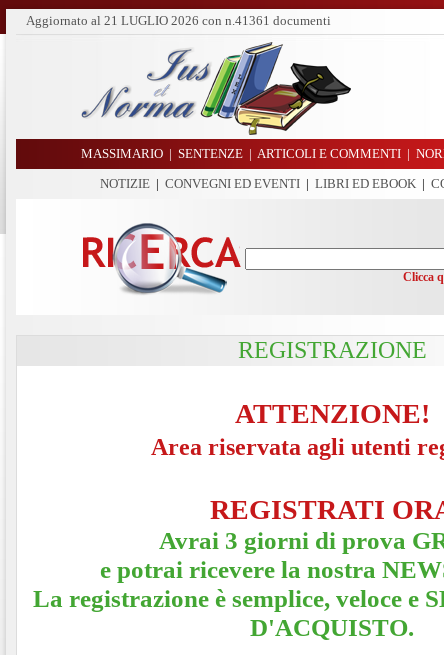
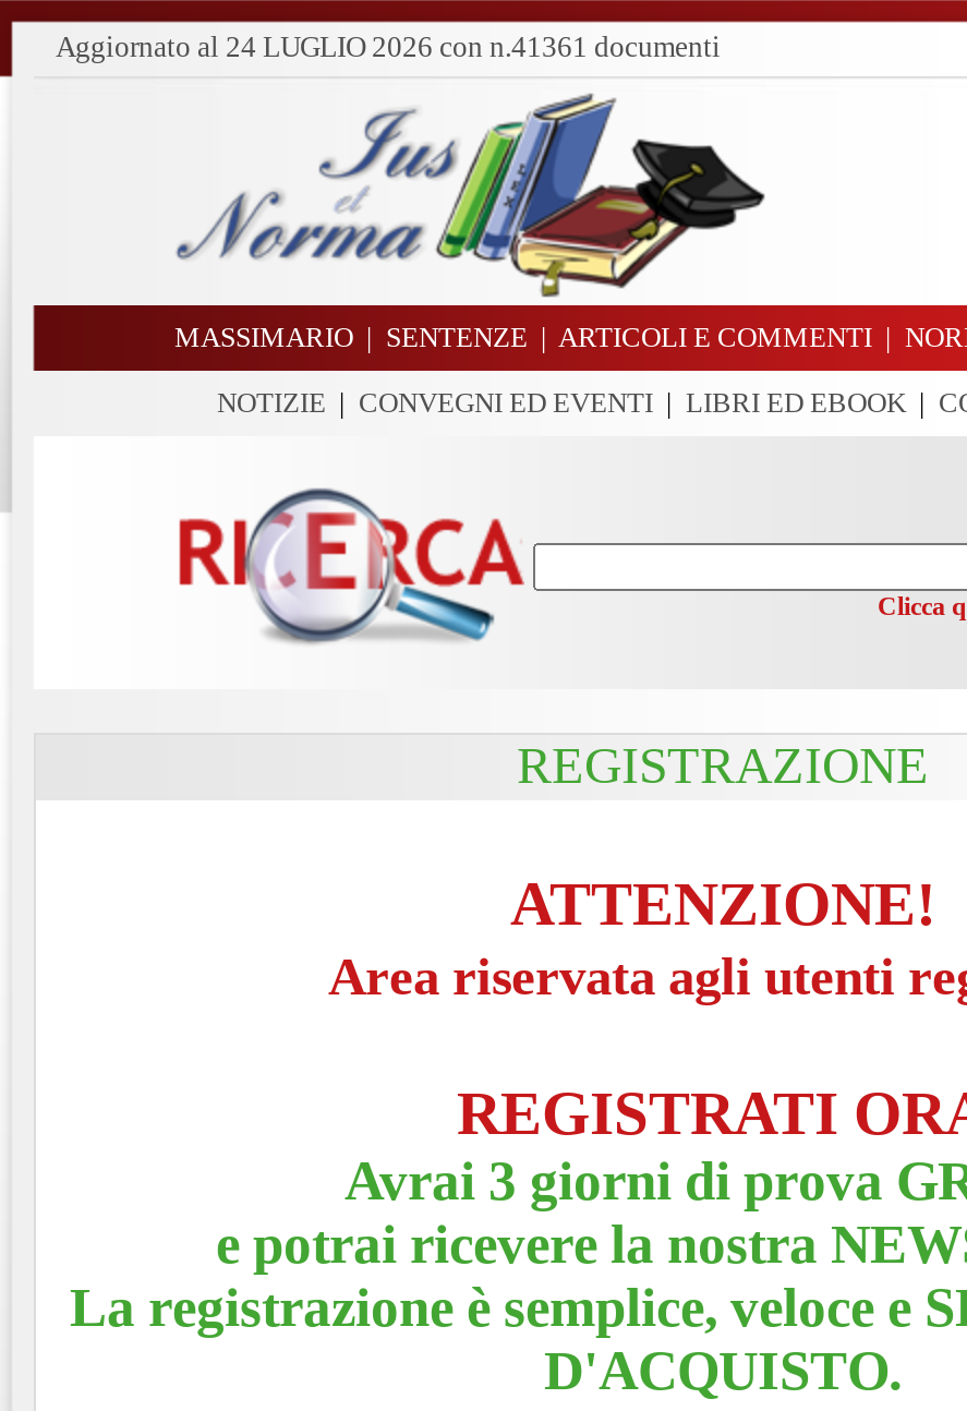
- Aggiornato al 21 LUGLIO 2026 con n.41361 documenti
+ Aggiornato al 24 LUGLIO 2026 con n.41361 documenti
